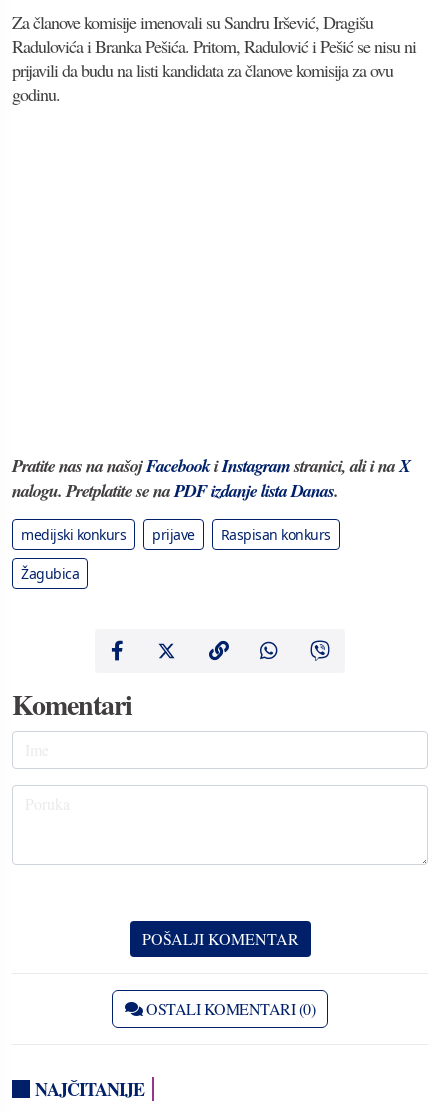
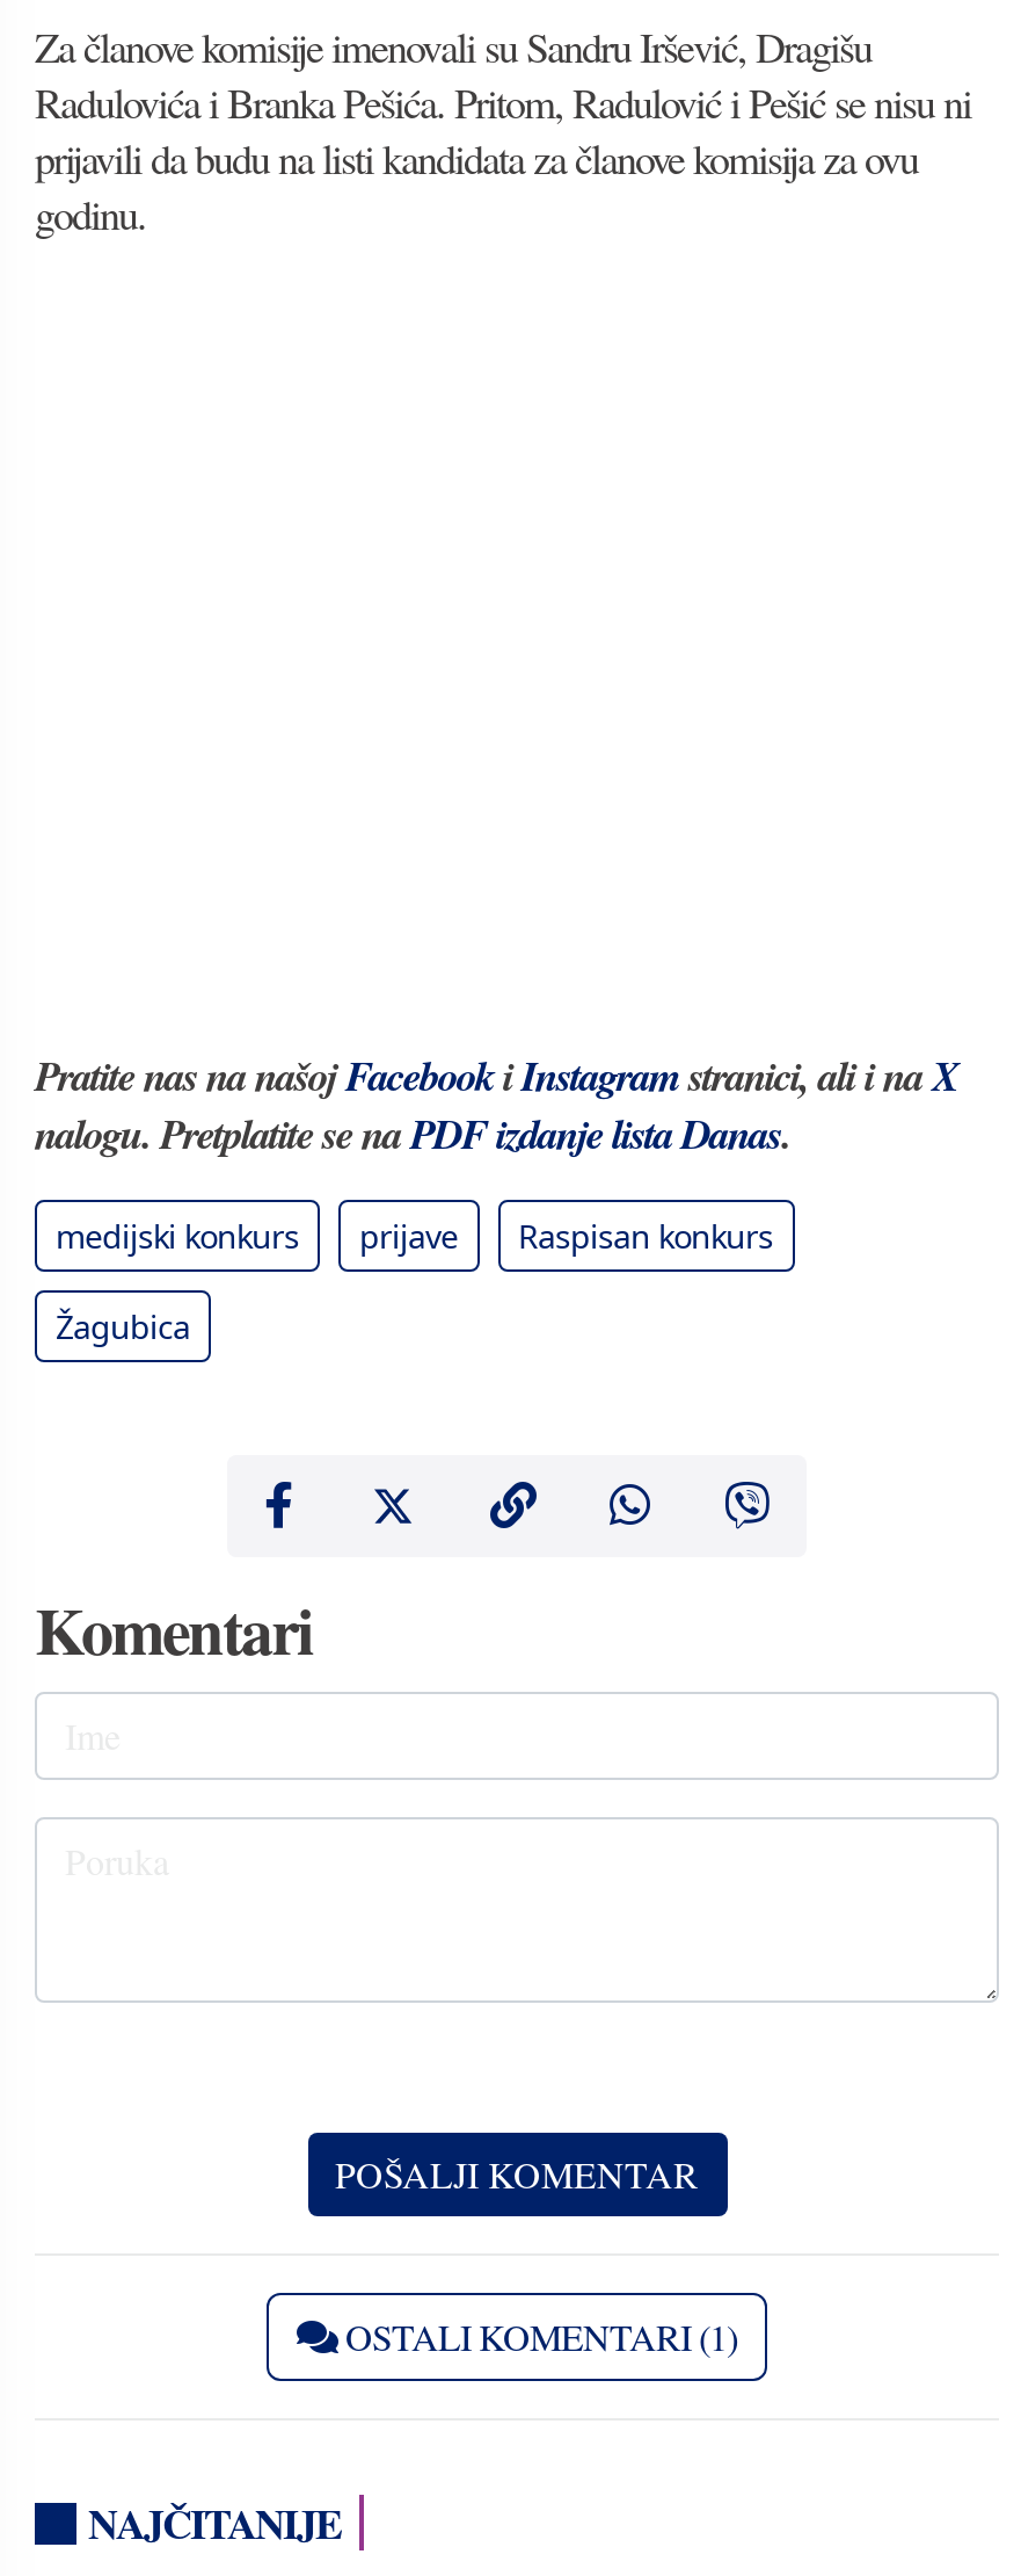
- OSTALI KOMENTARI (0)
+ OSTALI KOMENTARI (1)
